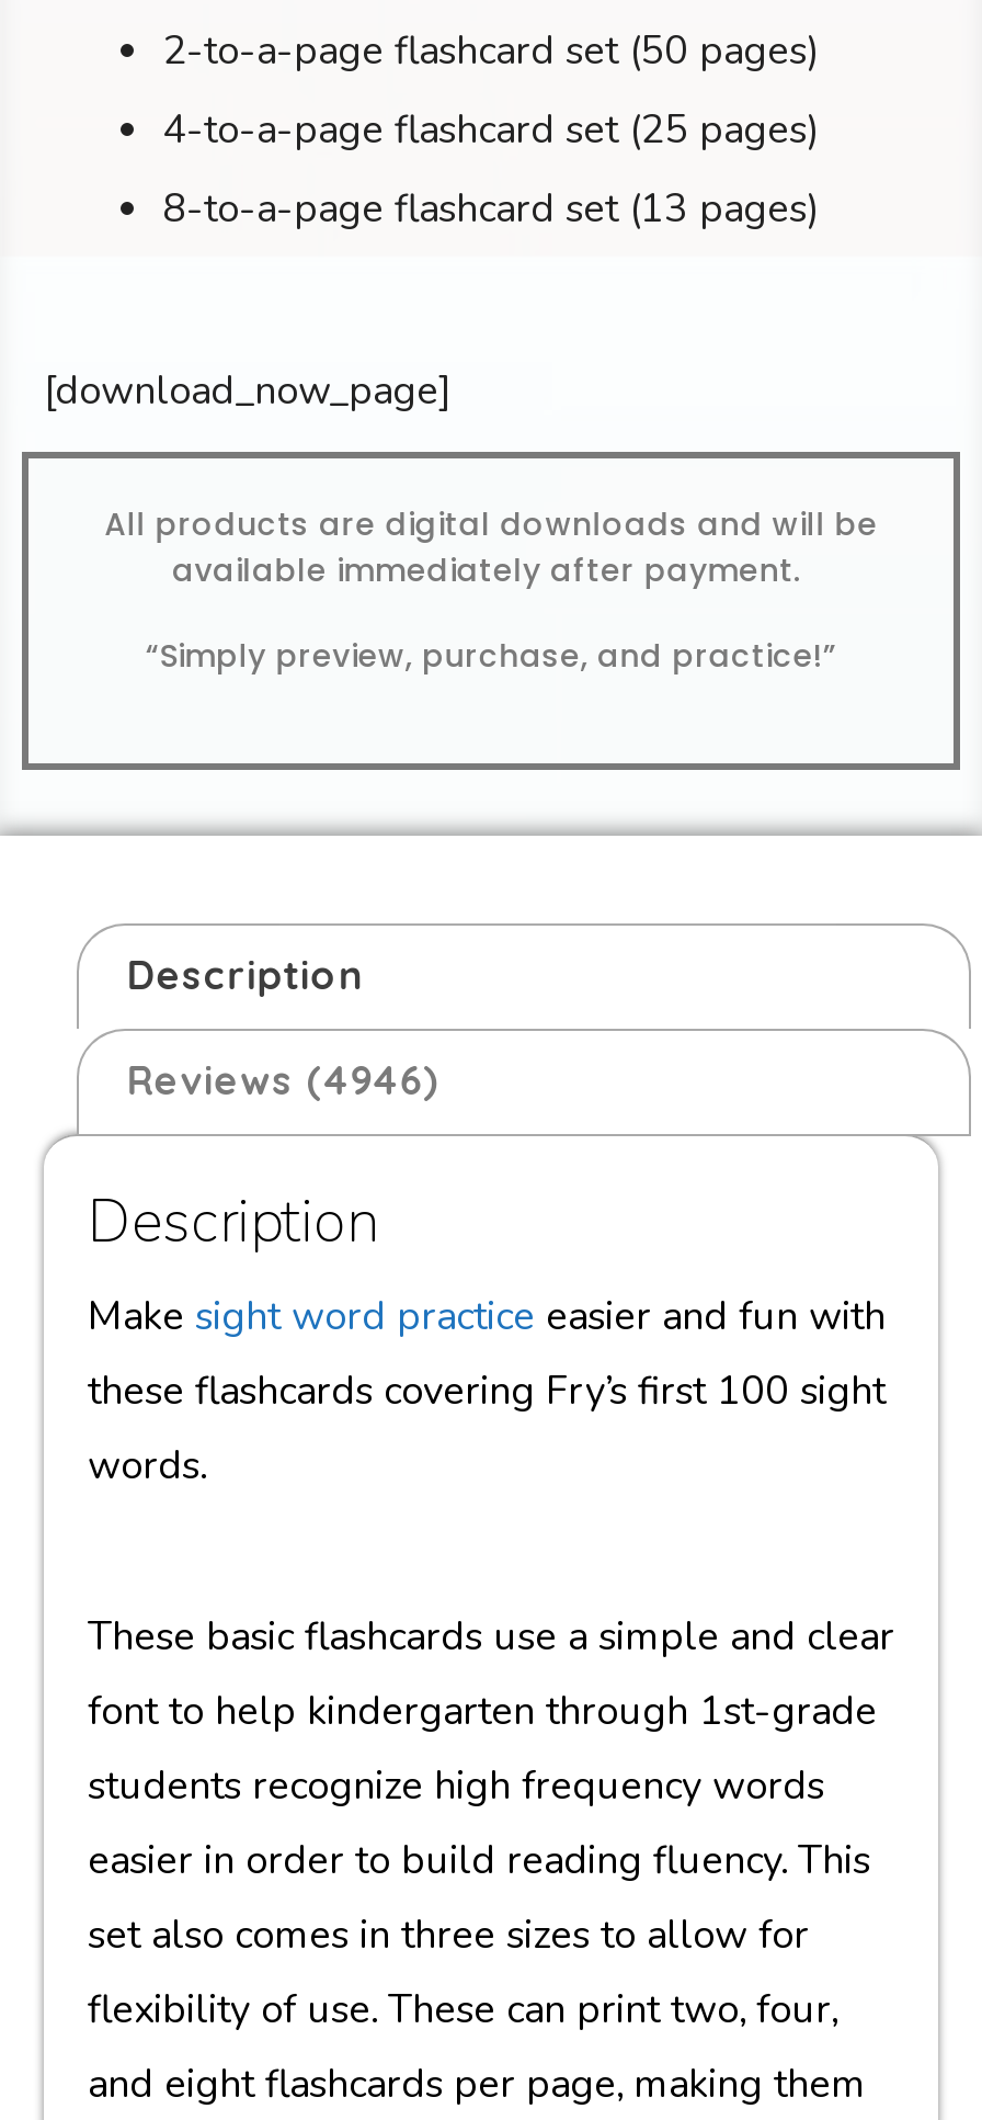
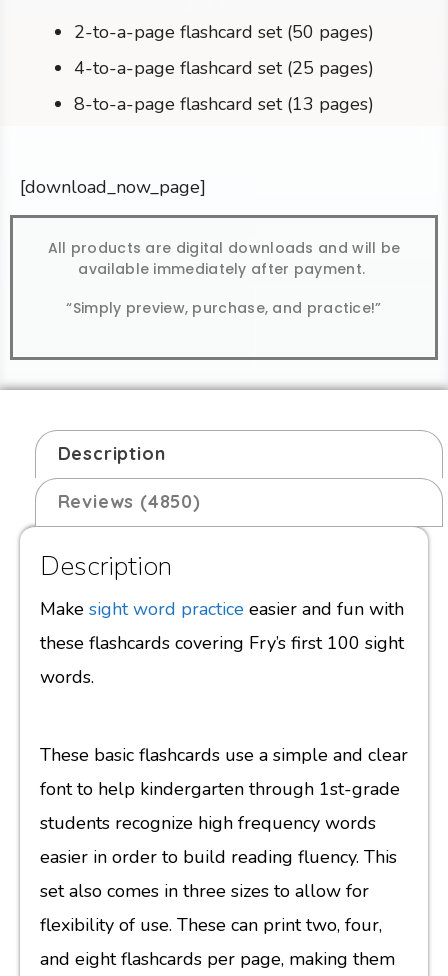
- Reviews (4946)
+ Reviews (4850)
